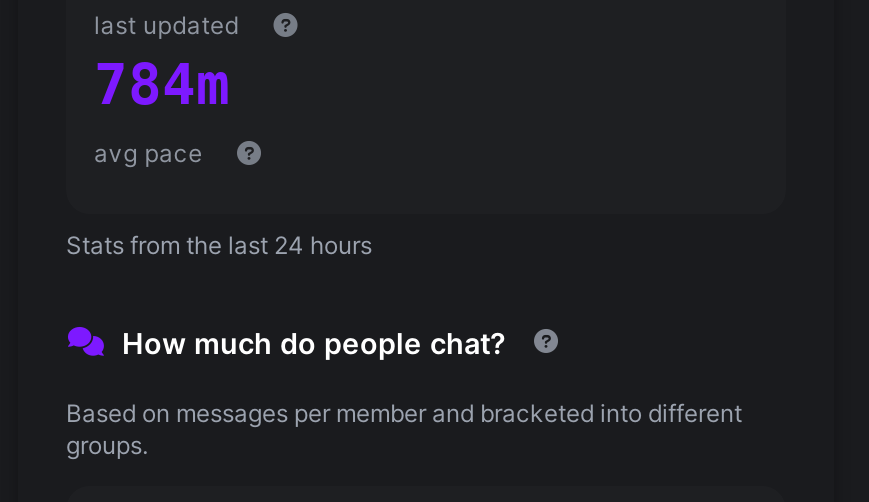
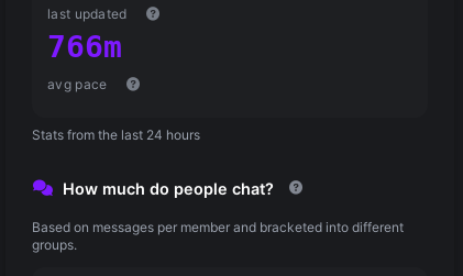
- 784m
+ 766m
